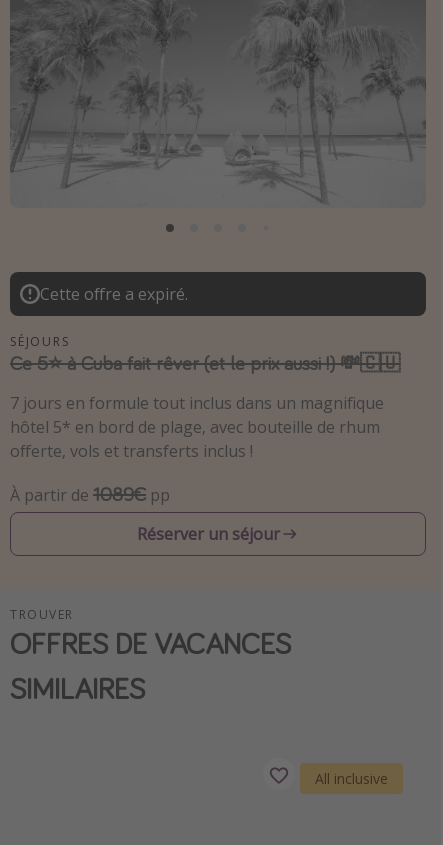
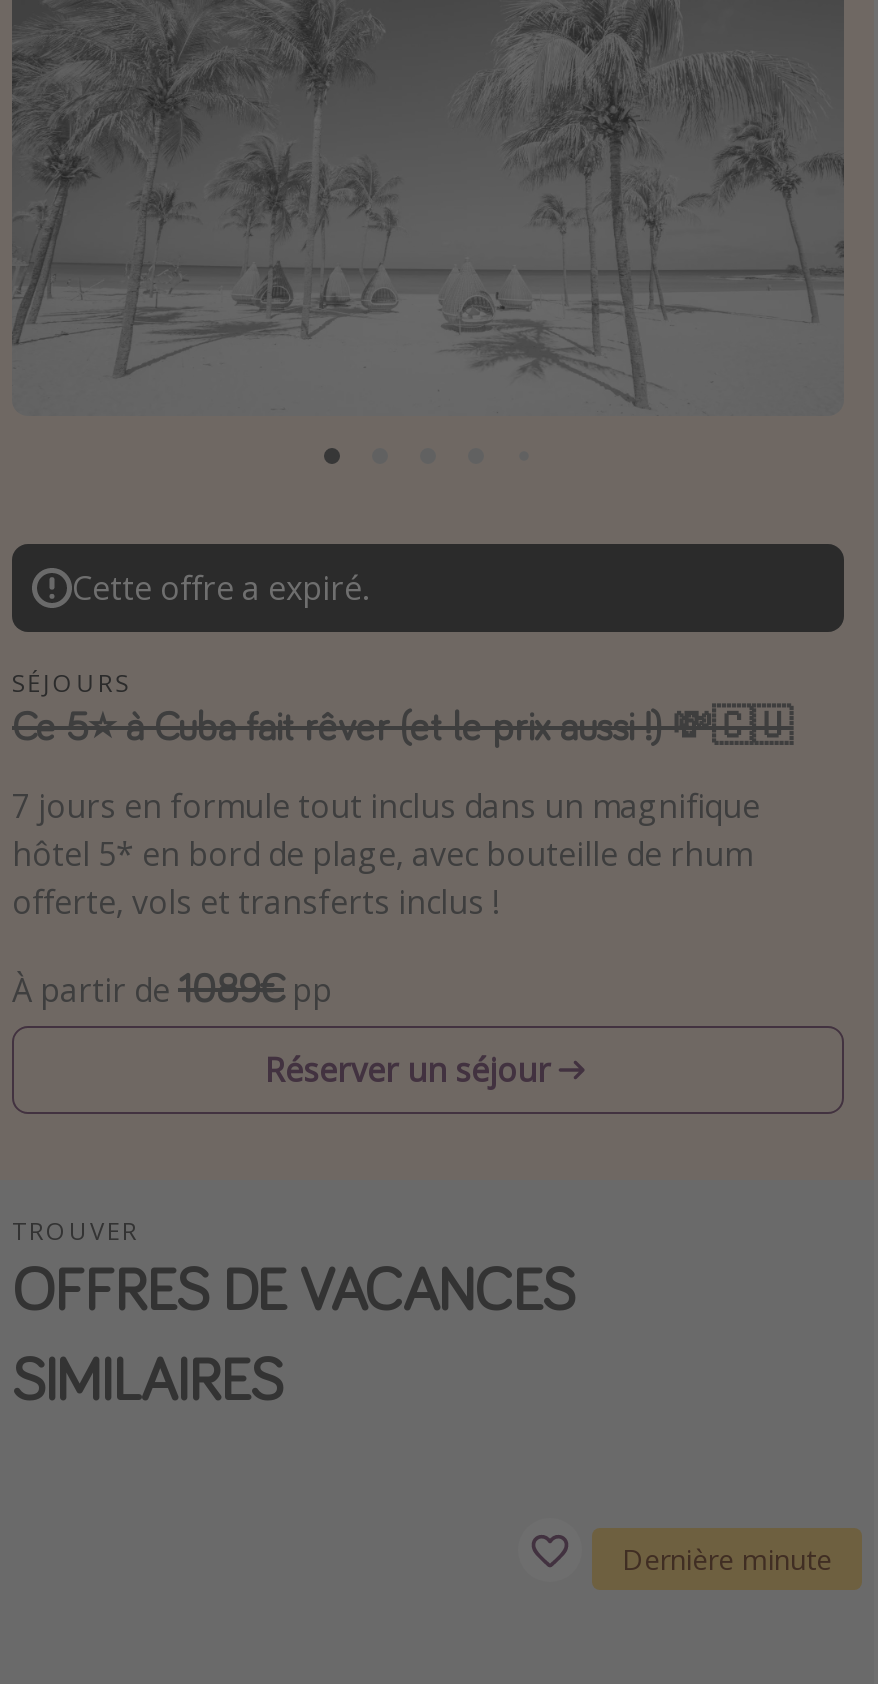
- All inclusive
+ Dernière minute
